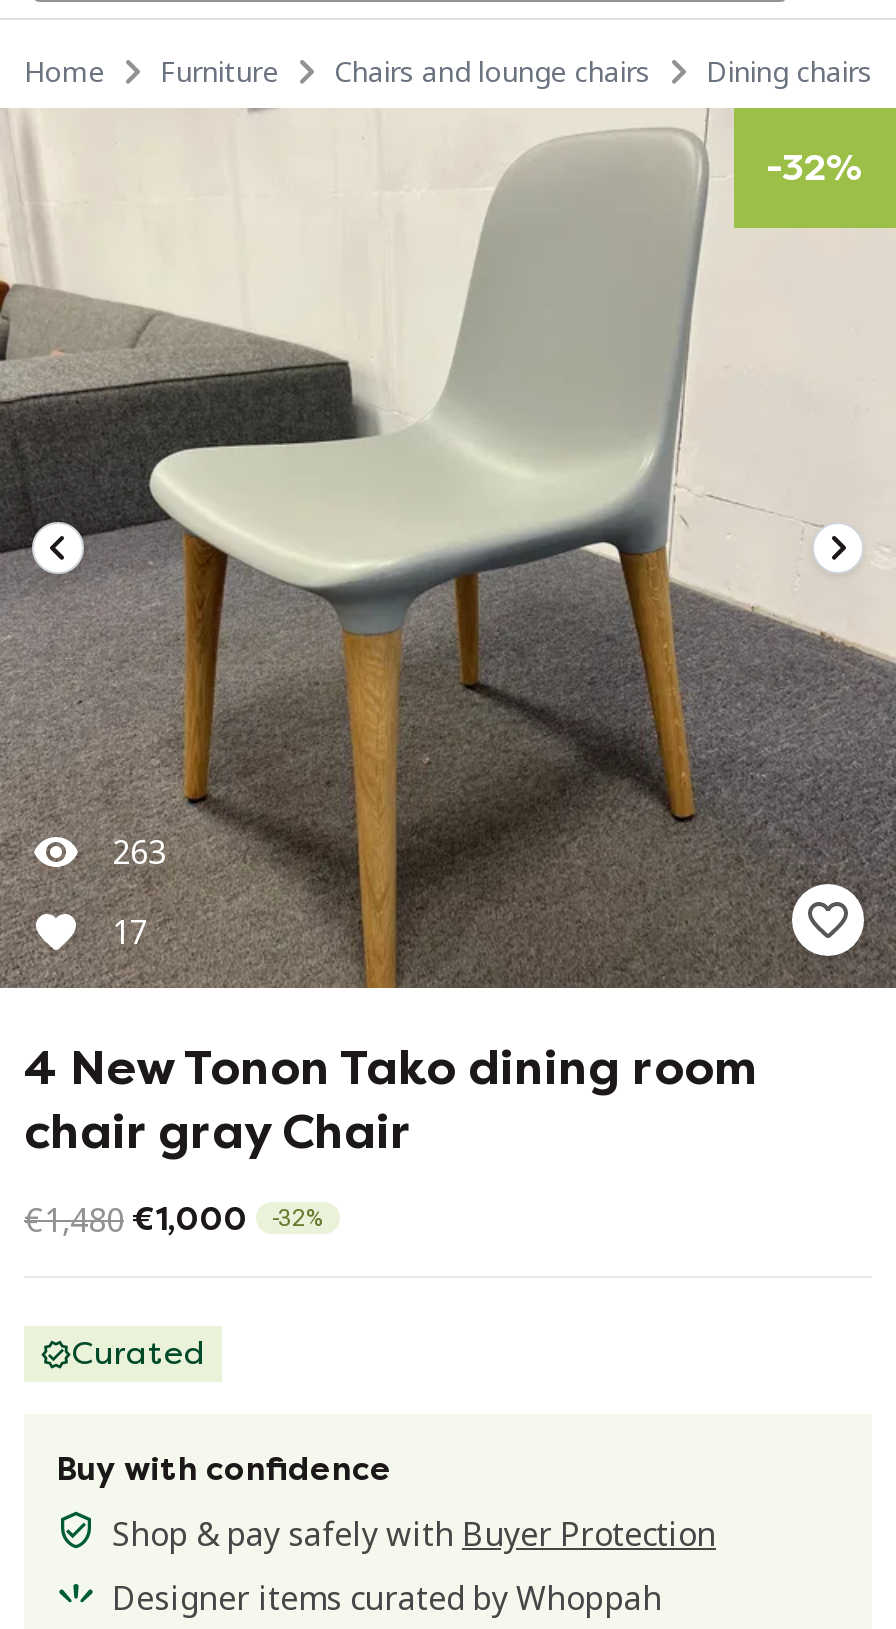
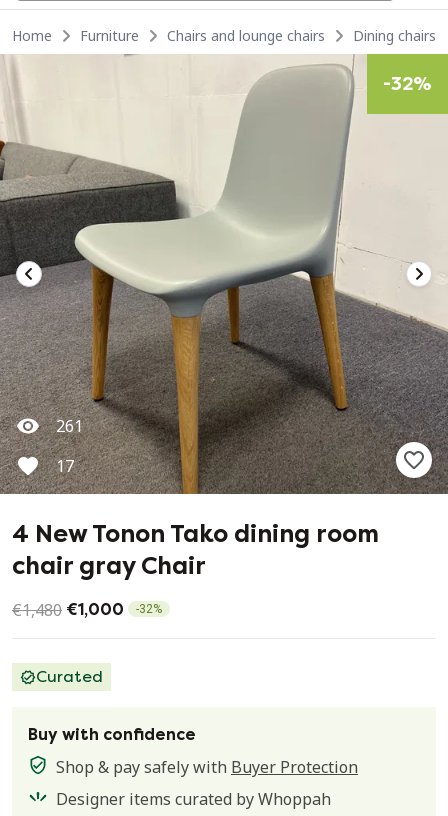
- 263
+ 261
